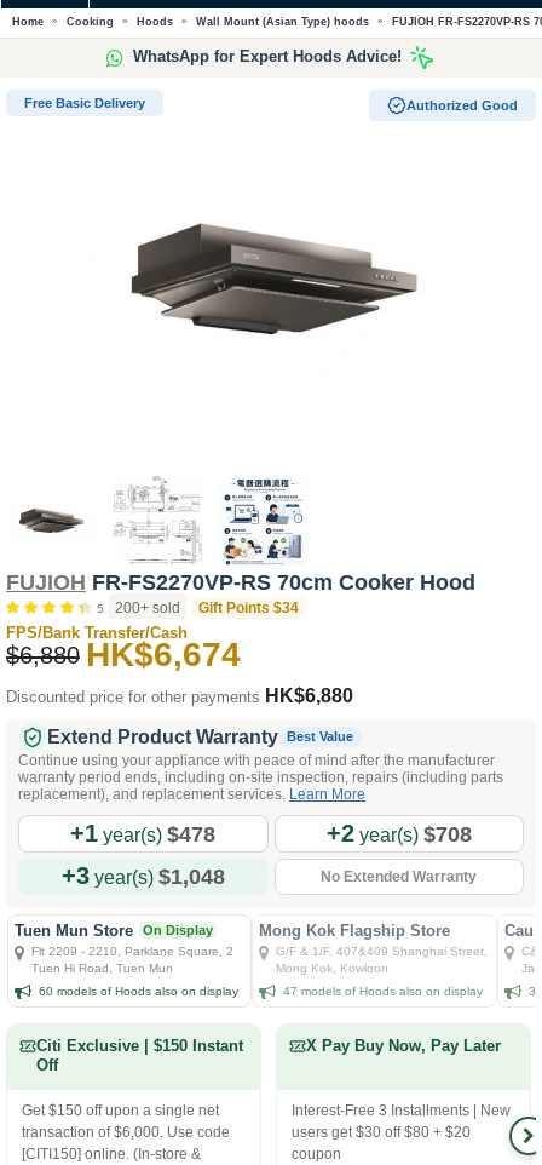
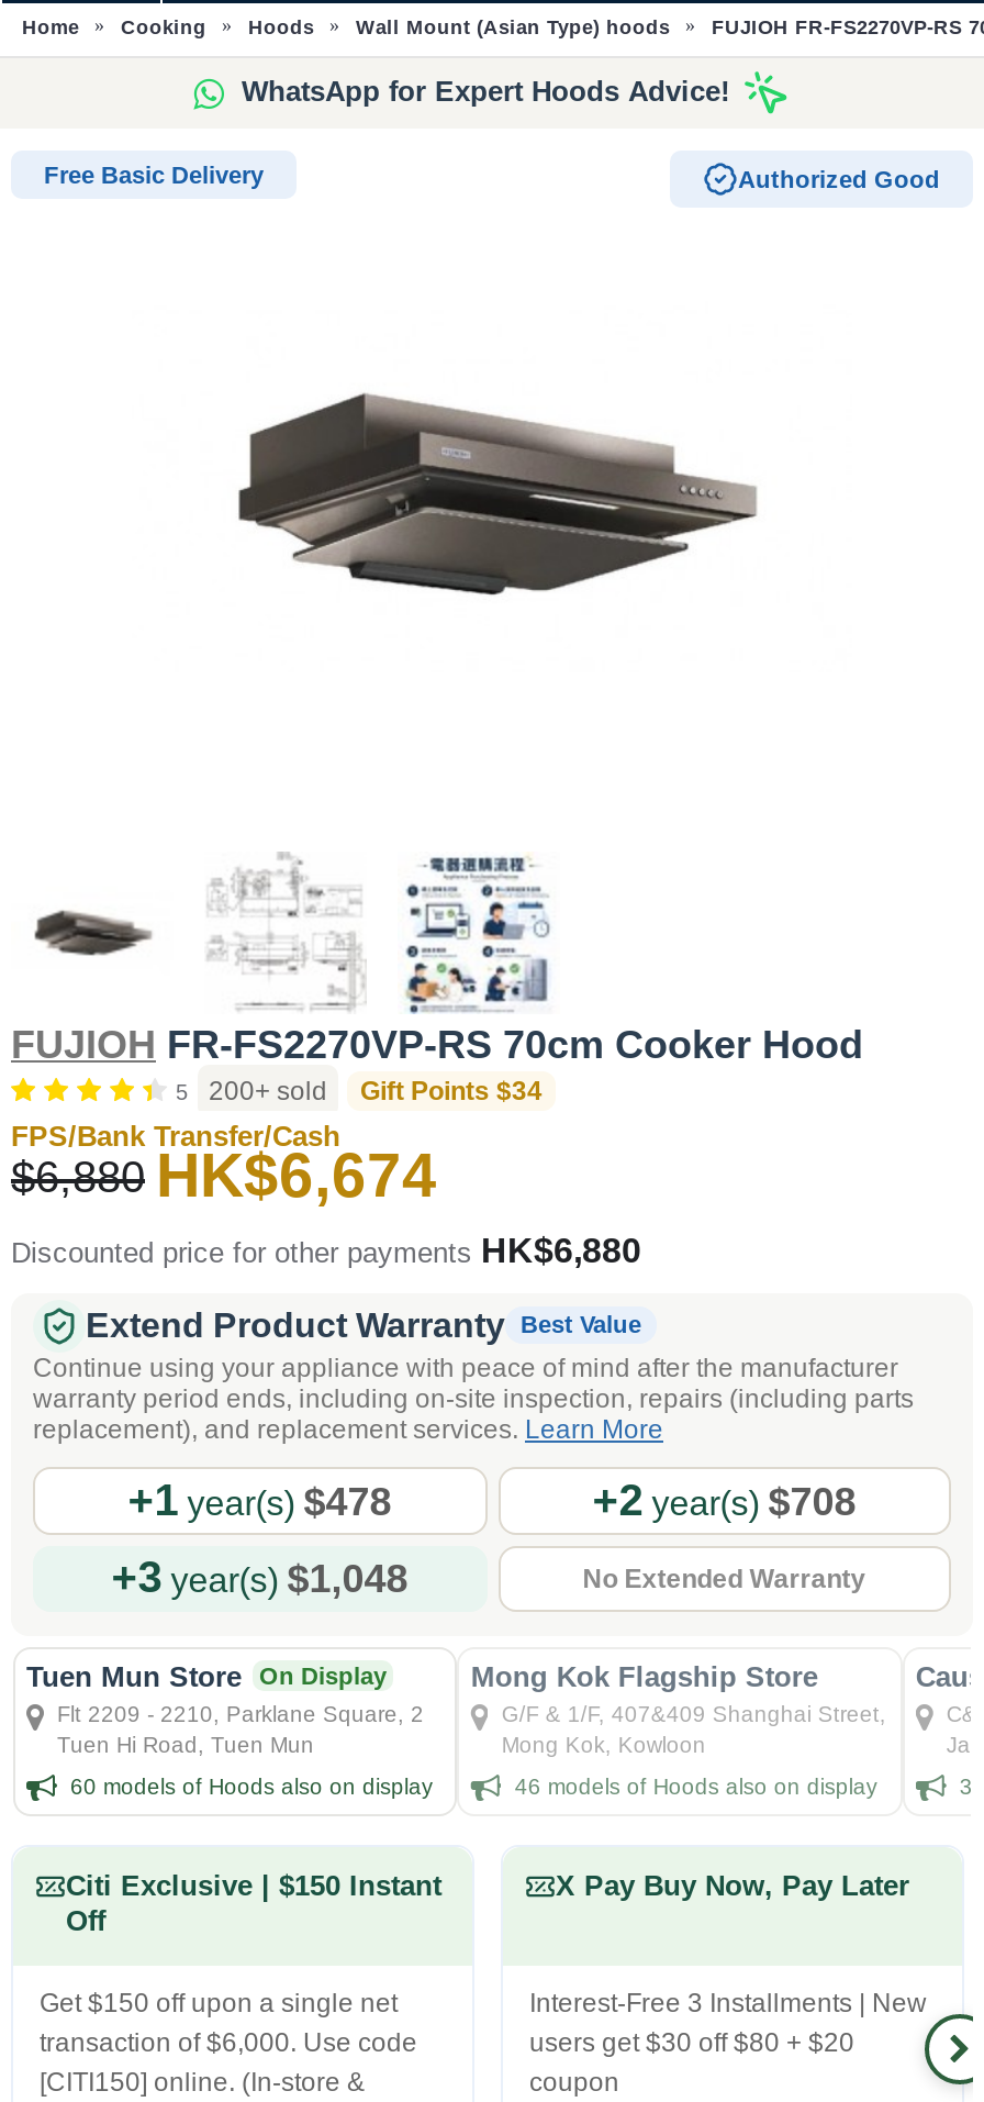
- 47 models of Hoods also on display
+ 46 models of Hoods also on display
